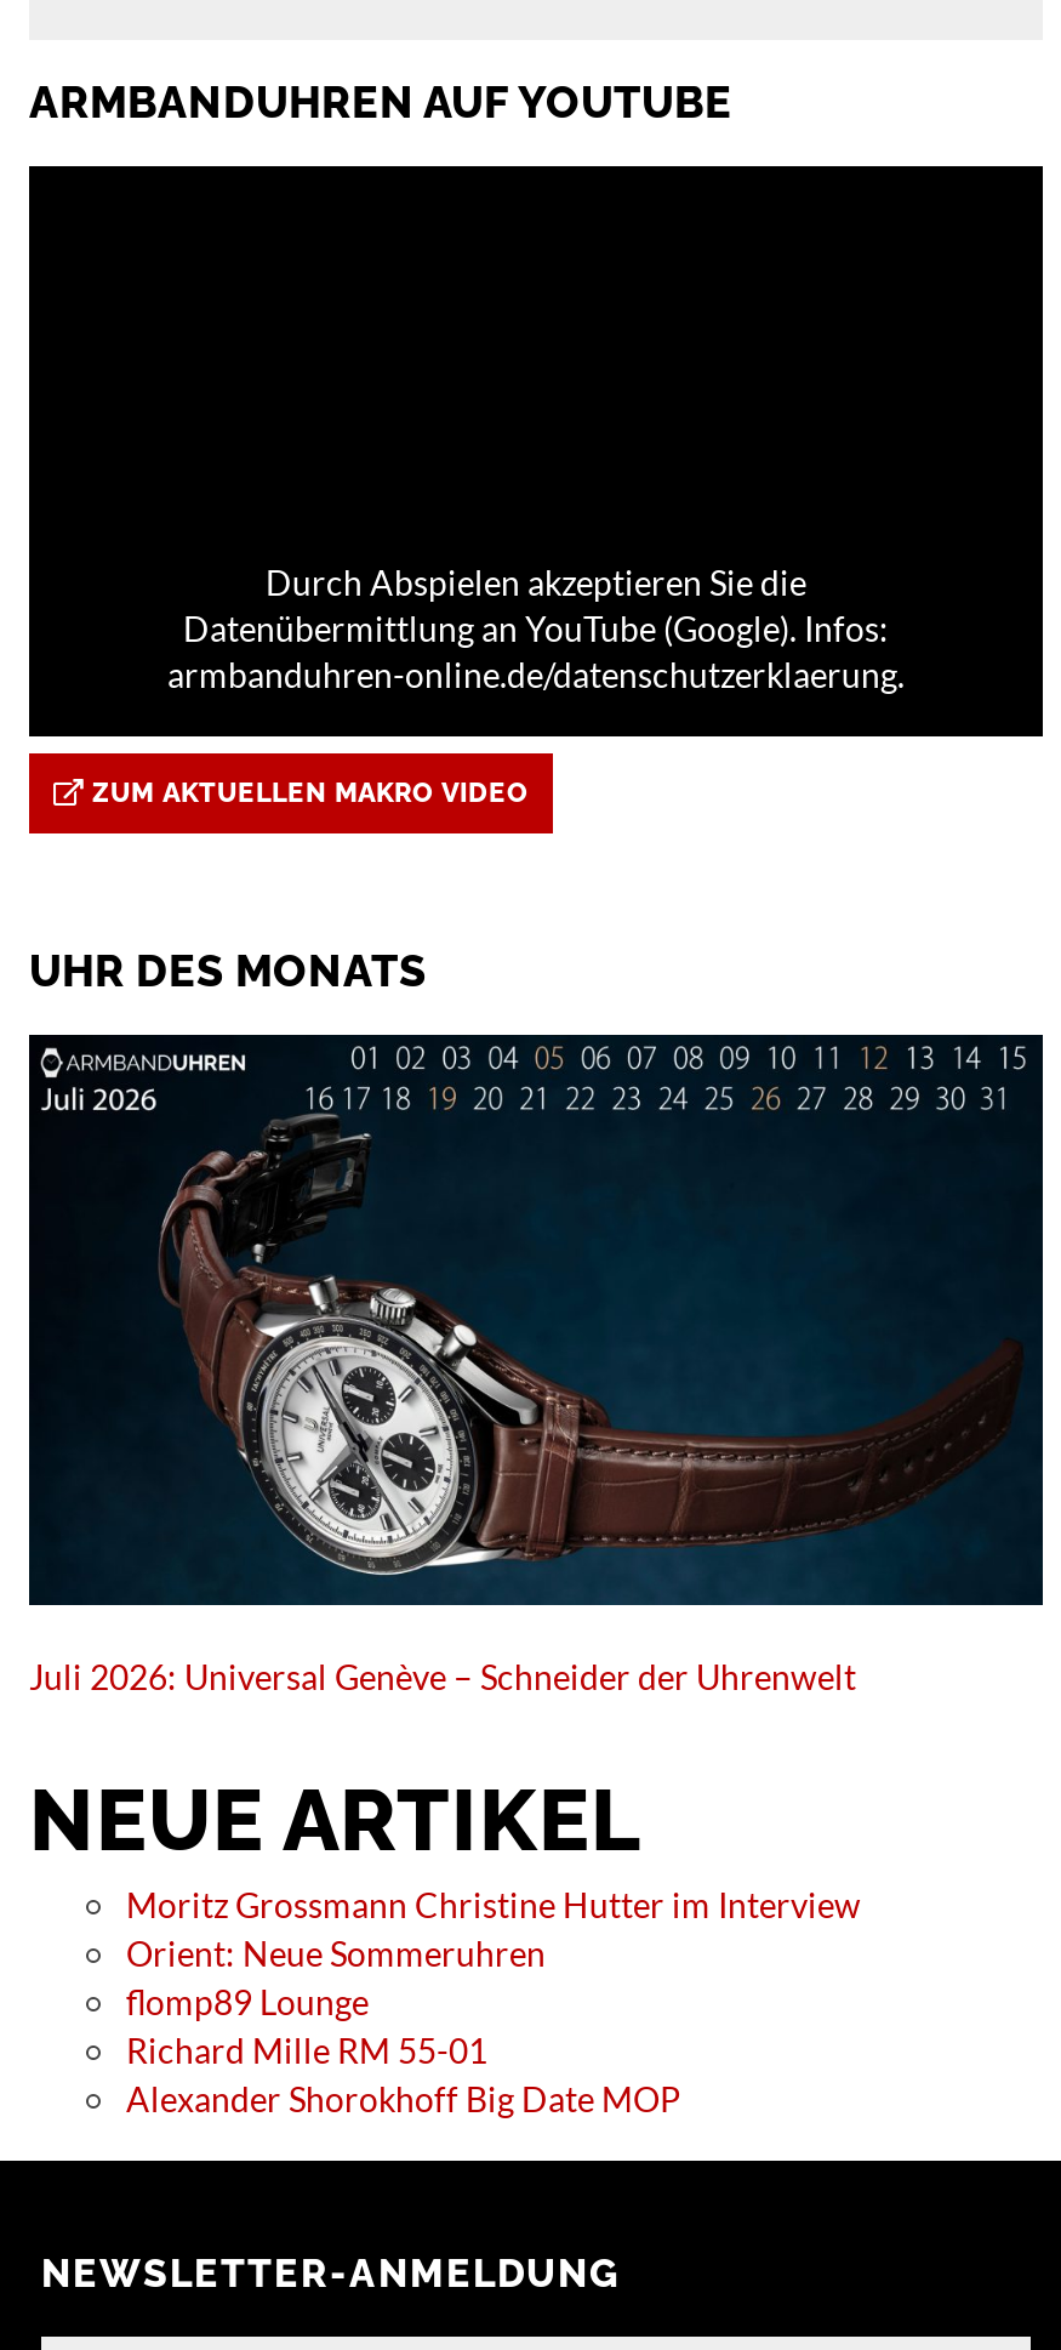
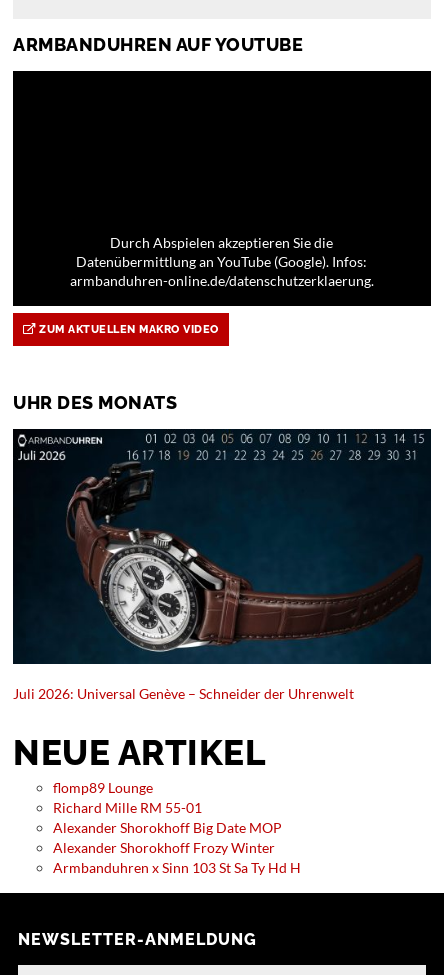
- Moritz Grossmann Christine Hutter im Interview
- Orient: Neue Sommeruhren

moved up: flomp89 Lounge | Richard Mille RM 55-01 | Alexander Shorokhoff Big Date MOP

+ Alexander Shorokhoff Frozy Winter
+ Armbanduhren x Sinn 103 St Sa Ty Hd H
